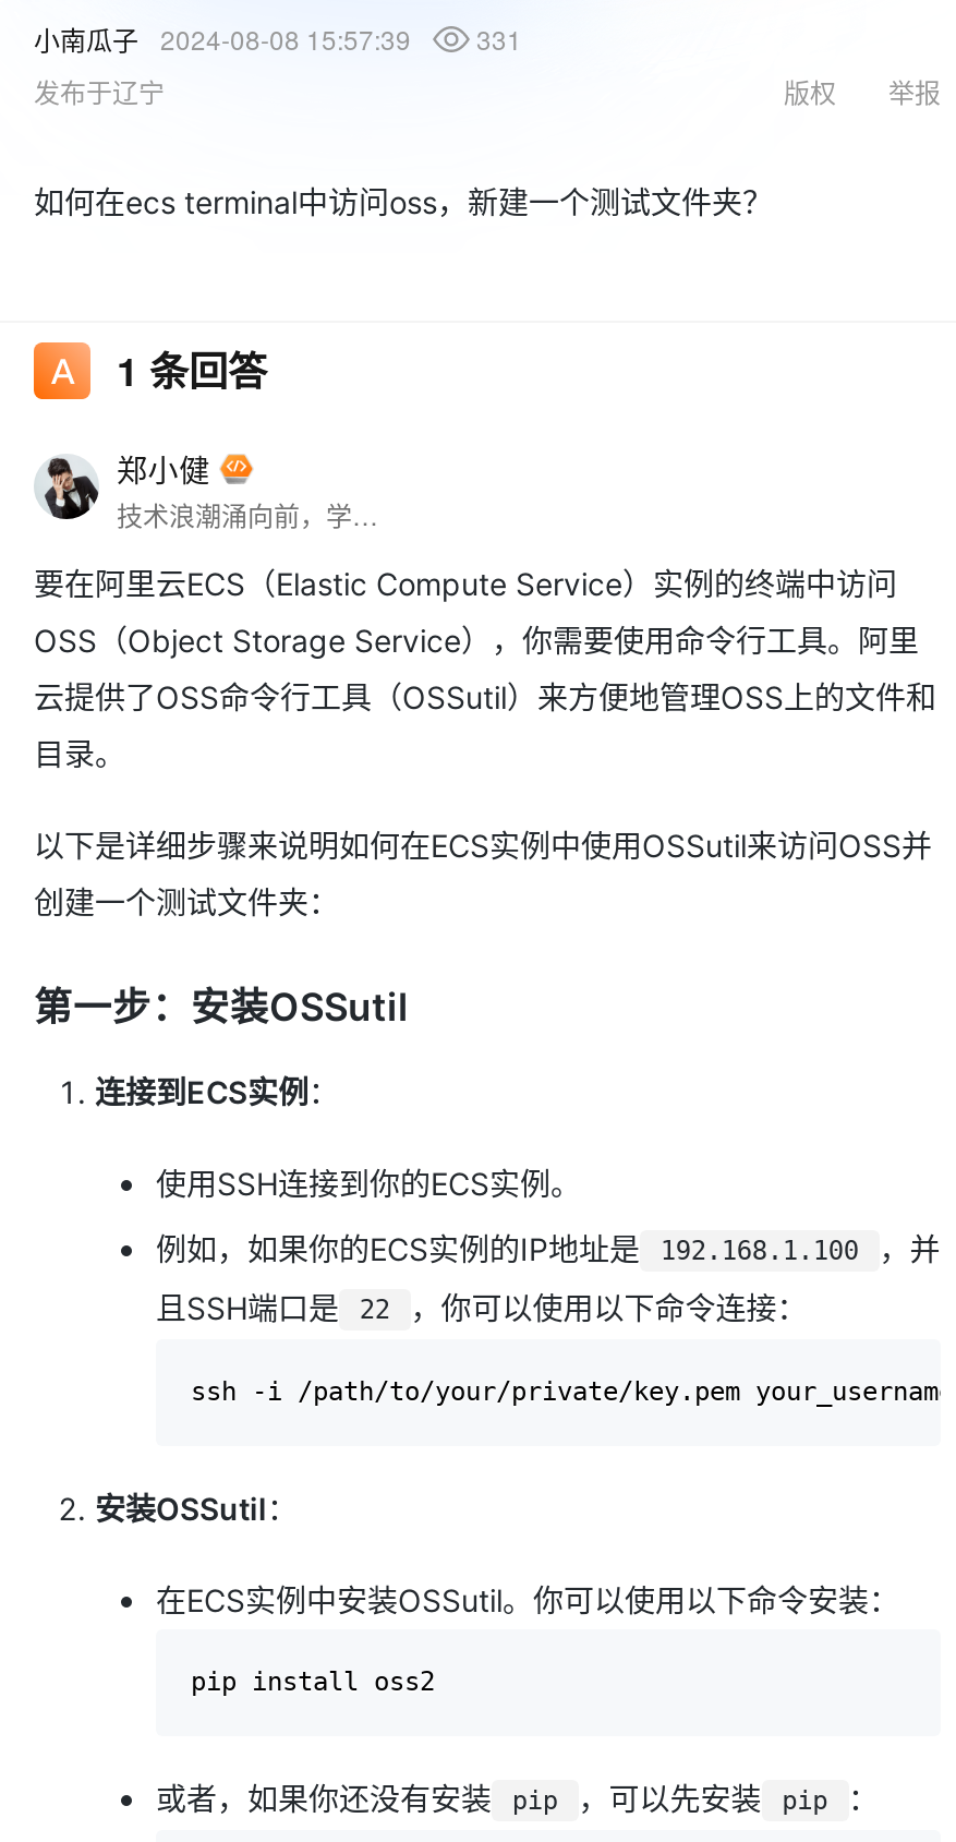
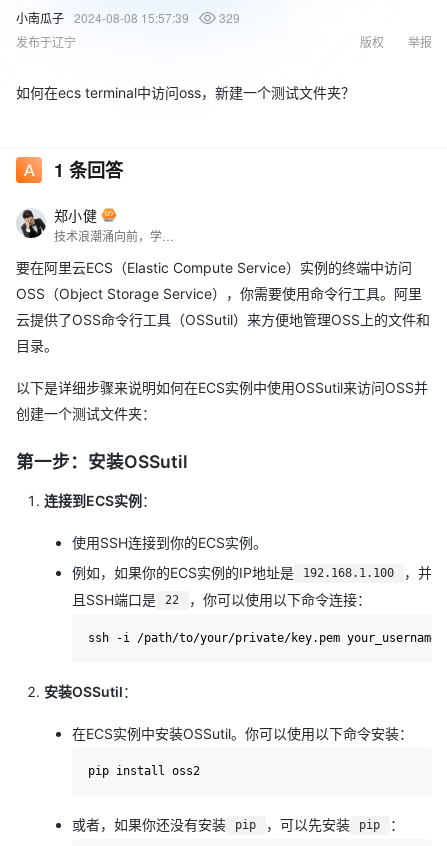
- 小南瓜子 2024-08-08 15:57:39 331
+ 小南瓜子 2024-08-08 15:57:39 329
